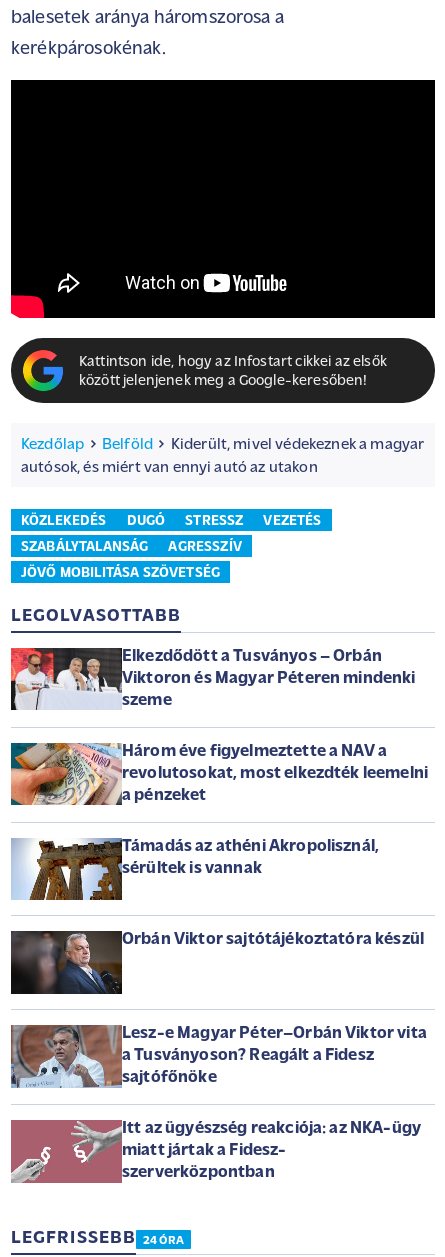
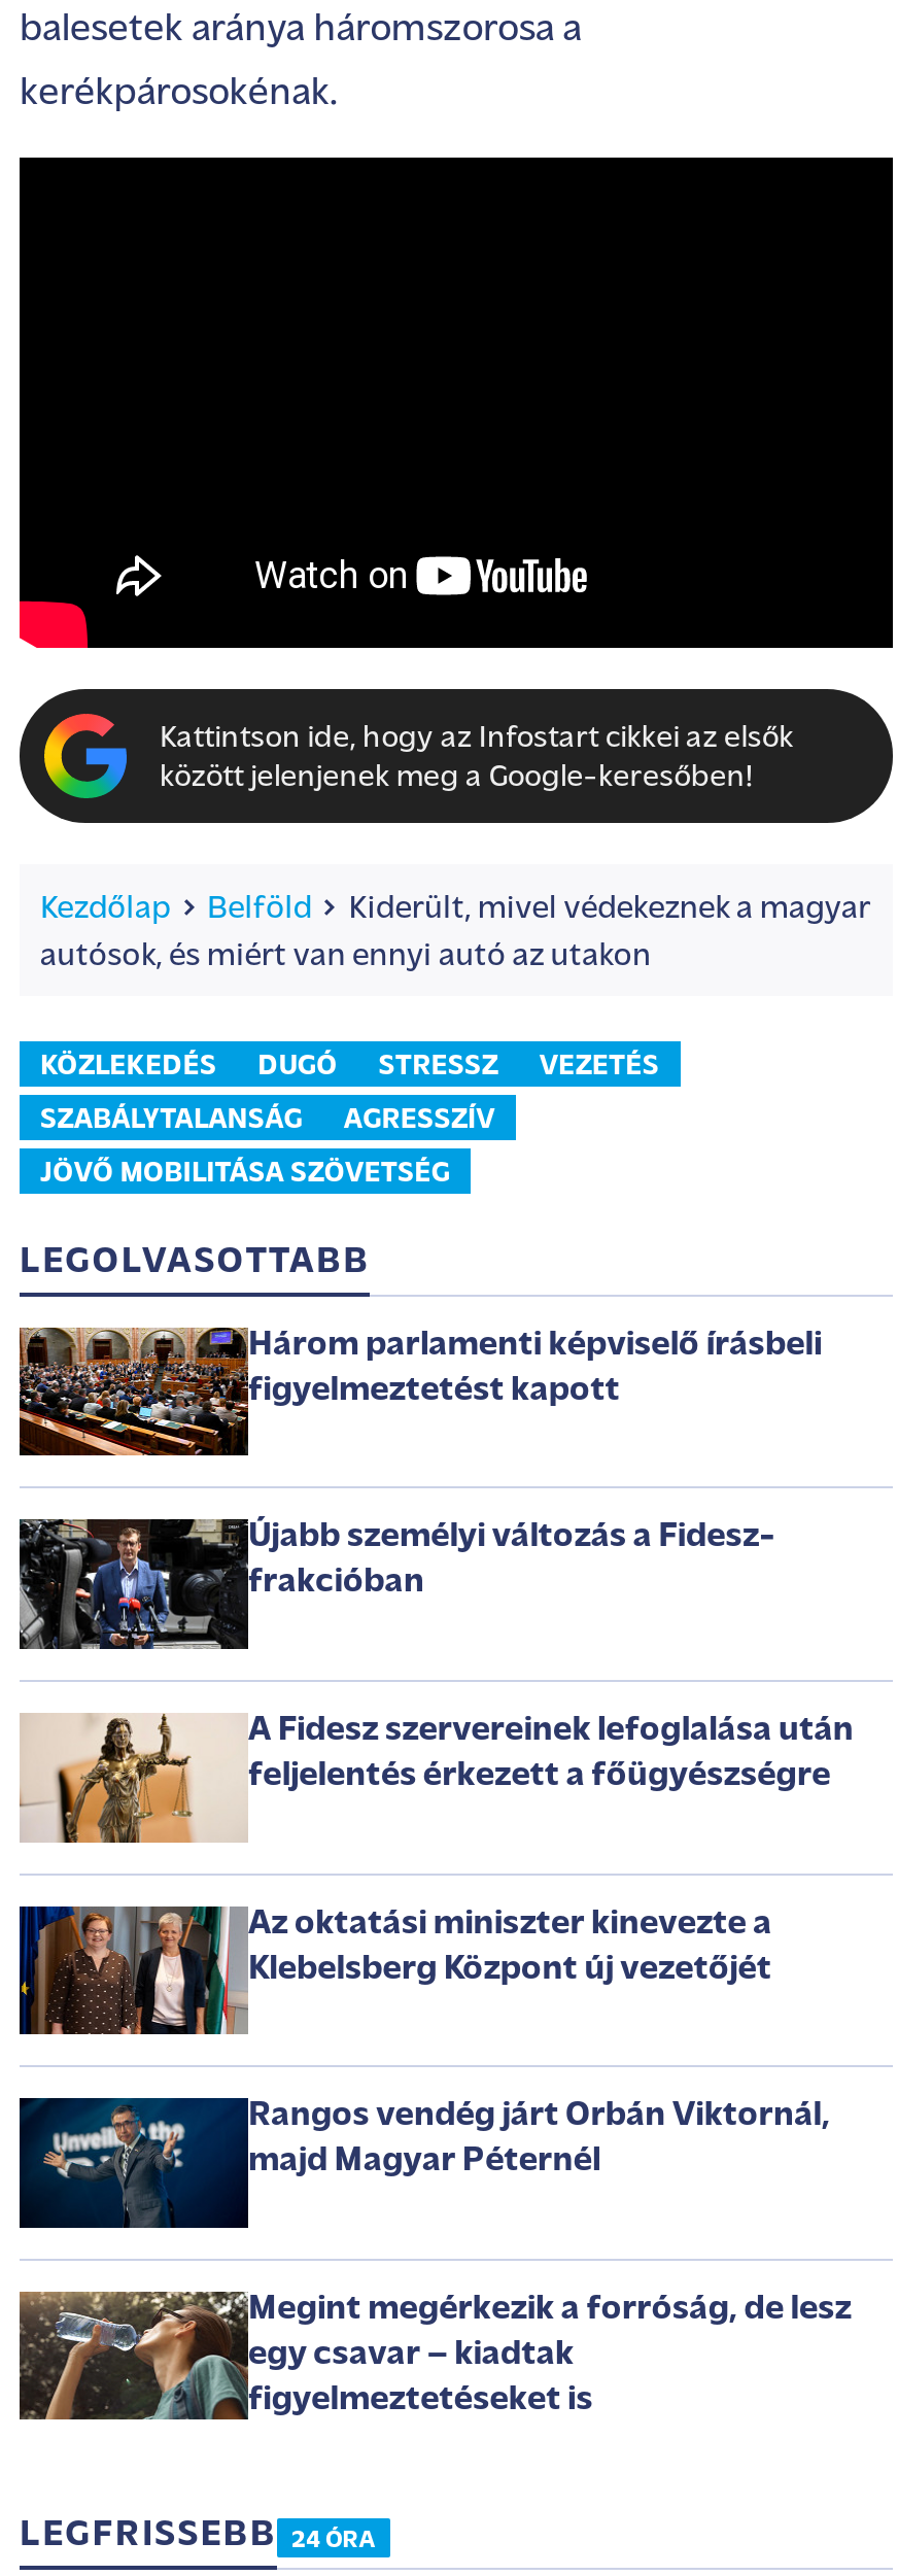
- [image]
- Elkezdődött a Tusványos – Orbán
- Viktoron és Magyar Péteren mindenki
- szeme
+ [image]
+ Három parlamenti képviselő írásbeli
+ figyelmeztetést kapott

- [image]
- Három éve figyelmeztette a NAV a
- revolutosokat, most elkezdték leemelni
- a pénzeket
+ [image]
+ Újabb személyi változás a Fidesz-
+ frakcióban

- [image]
- Támadás az athéni Akropolisznál,
- sérültek is vannak
+ [image]
+ A Fidesz szervereinek lefoglalása után
+ feljelentés érkezett a főügyészségre

- [image]
- Orbán Viktor sajtótájékoztatóra készül
+ [image]
+ Az oktatási miniszter kinevezte a
+ Klebelsberg Központ új vezetőjét

- [image]
- Lesz-e Magyar Péter–Orbán Viktor vita
- a Tusványoson? Reagált a Fidesz
- sajtófőnöke
+ [image]
+ Rangos vendég járt Orbán Viktornál,
+ majd Magyar Péternél

- [image]
- Itt az ügyészség reakciója: az NKA-ügy
- miatt jártak a Fidesz-
- szerverközpontban
+ [image]
+ Megint megérkezik a forróság, de lesz
+ egy csavar – kiadtak
+ figyelmeztetéseket is
